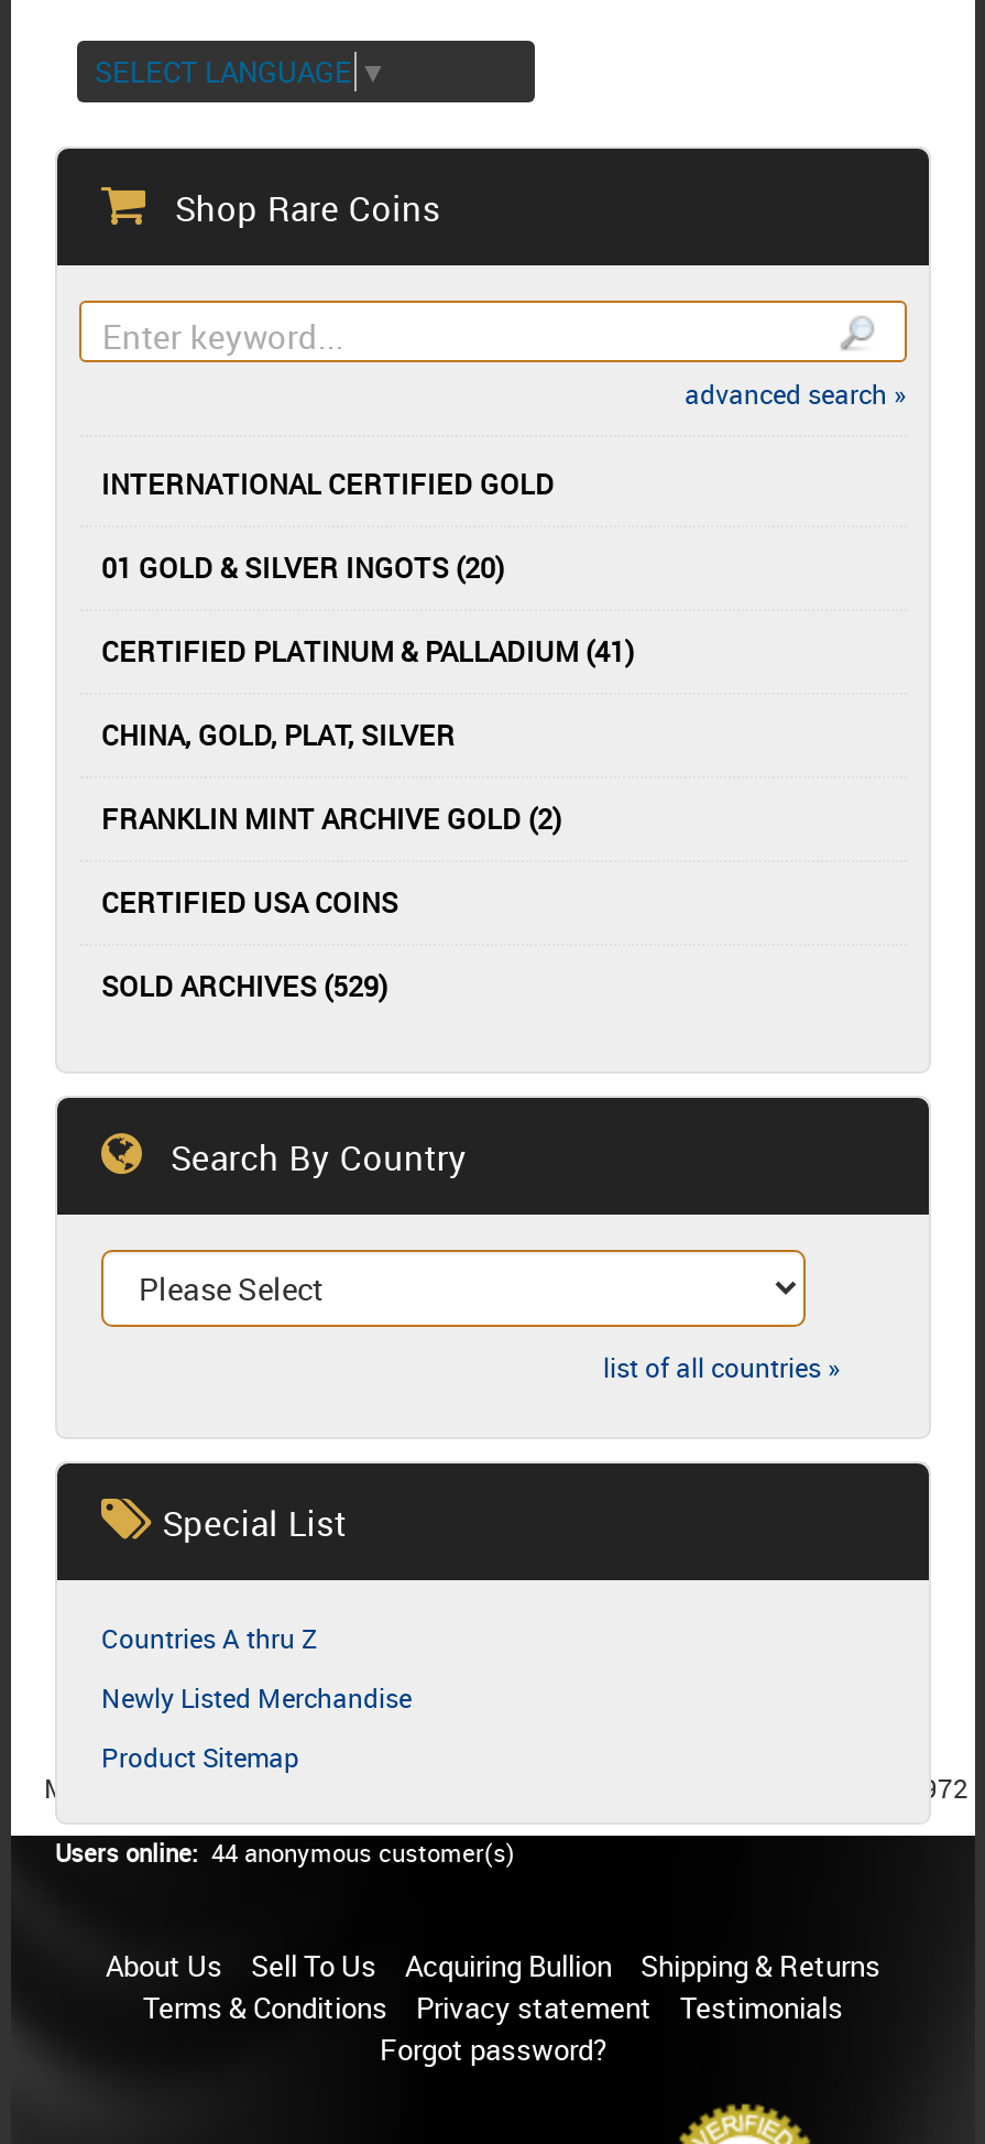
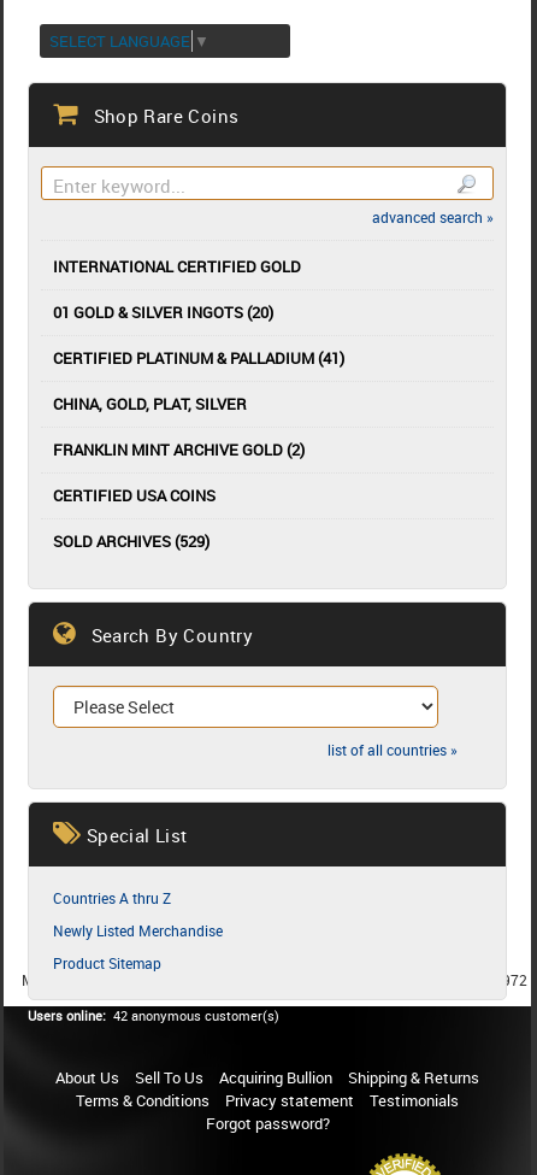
- Users online: 44 anonymous customer(s)
+ Users online: 42 anonymous customer(s)
